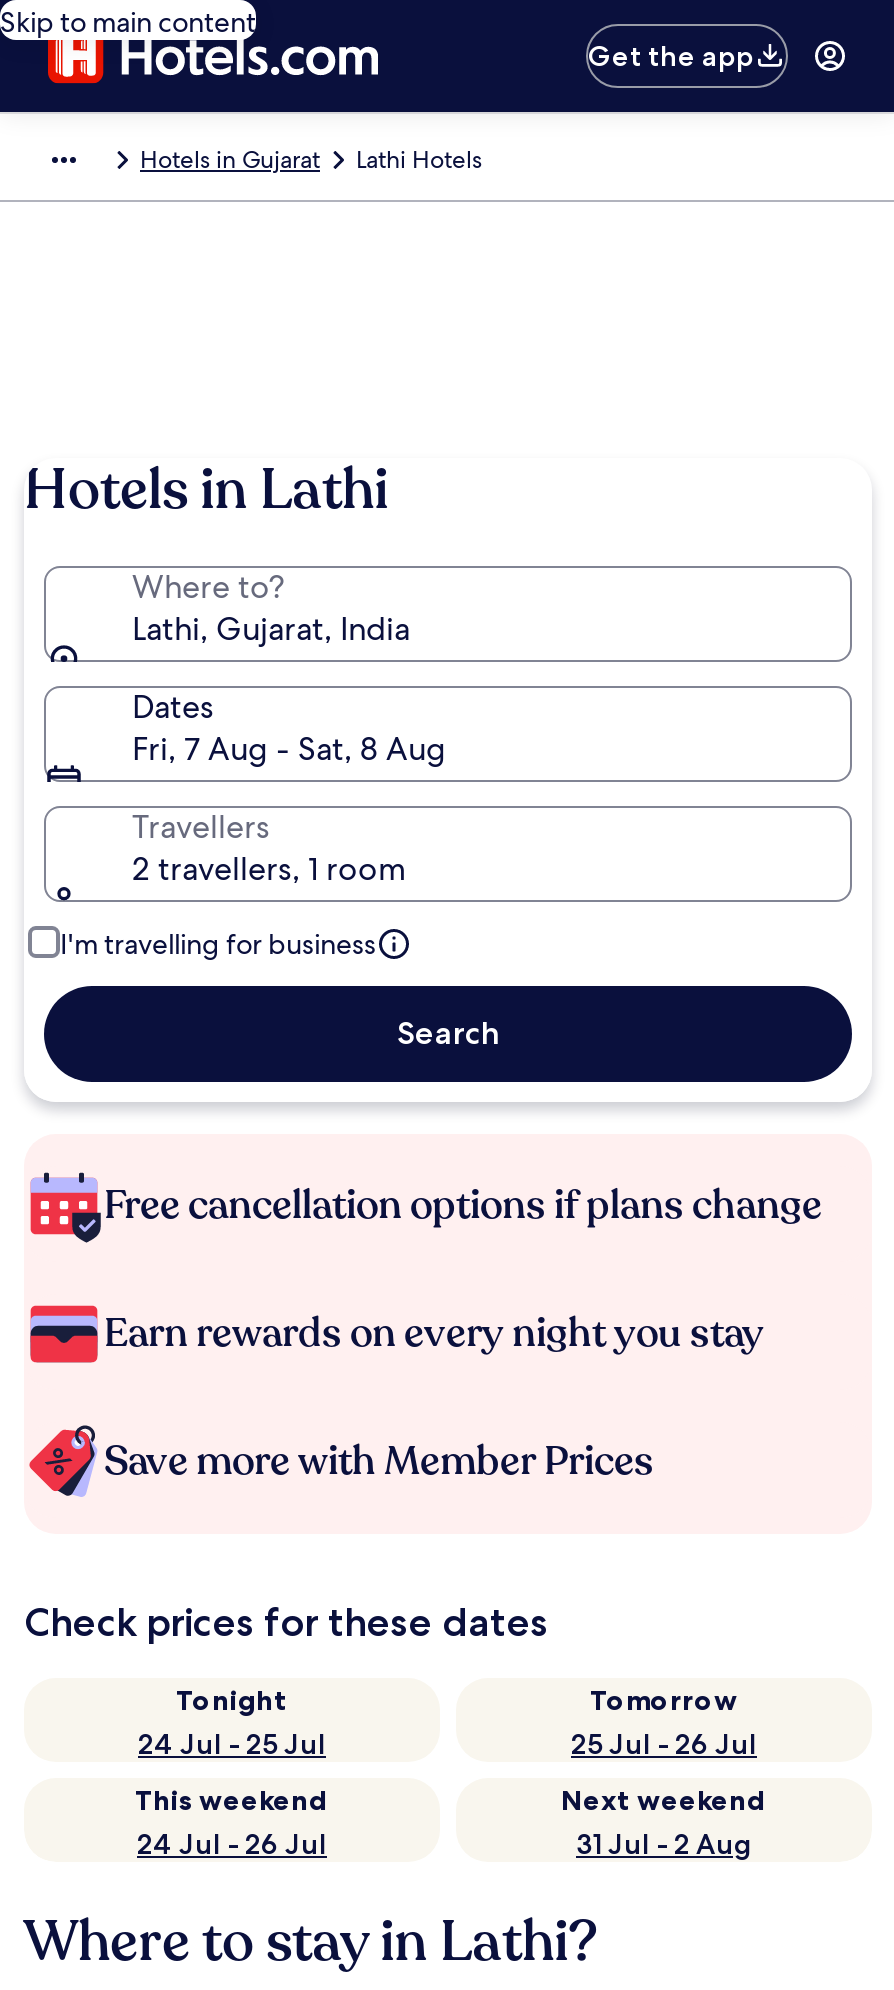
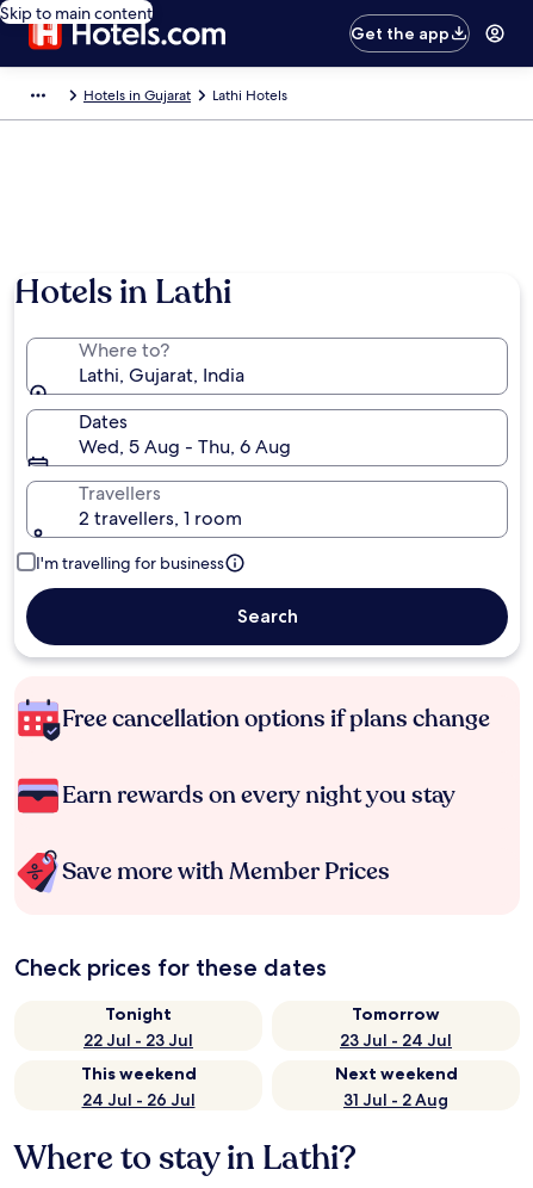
- Fri, 7 Aug - Sat, 8 Aug
+ Wed, 5 Aug - Thu, 6 Aug

- 24 Jul - 25 Jul
+ 22 Jul - 23 Jul

- 25 Jul - 26 Jul
+ 23 Jul - 24 Jul
